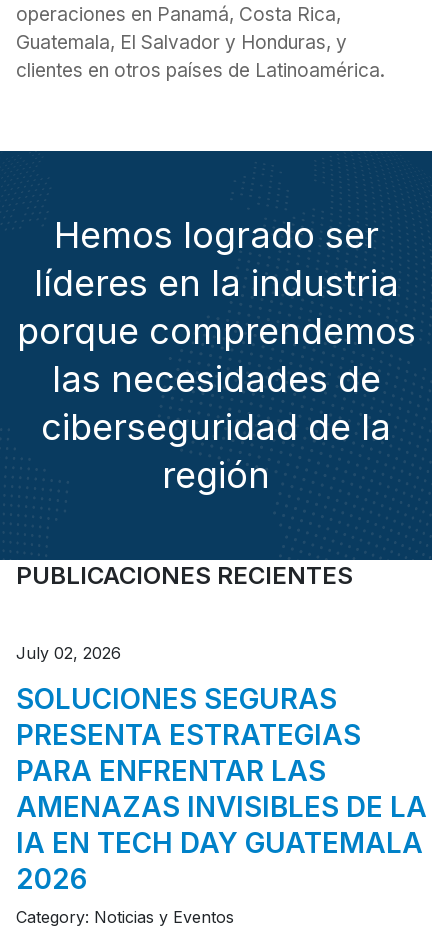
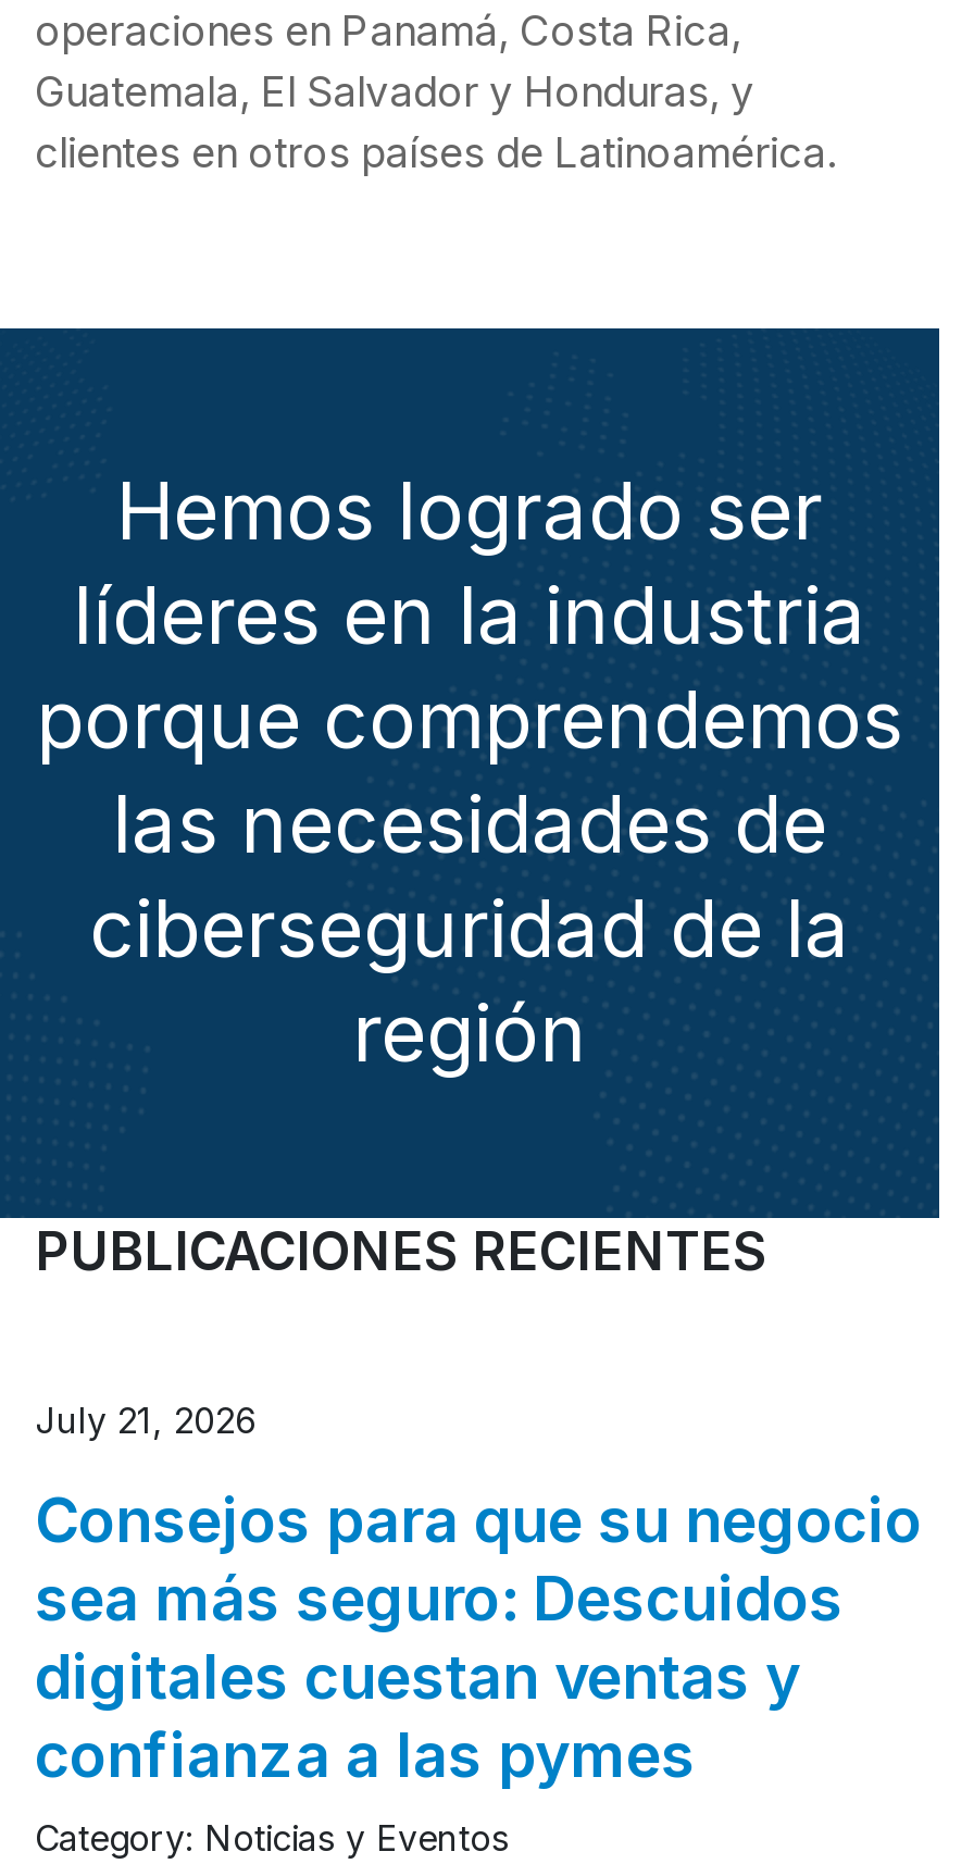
- July 02, 2026
+ July 21, 2026

- SOLUCIONES SEGURAS
- PRESENTA ESTRATEGIAS
- PARA ENFRENTAR LAS
- AMENAZAS INVISIBLES DE LA
- IA EN TECH DAY GUATEMALA
- 2026
+ Consejos para que su negocio
+ sea más seguro: Descuidos
+ digitales cuestan ventas y
+ confianza a las pymes
